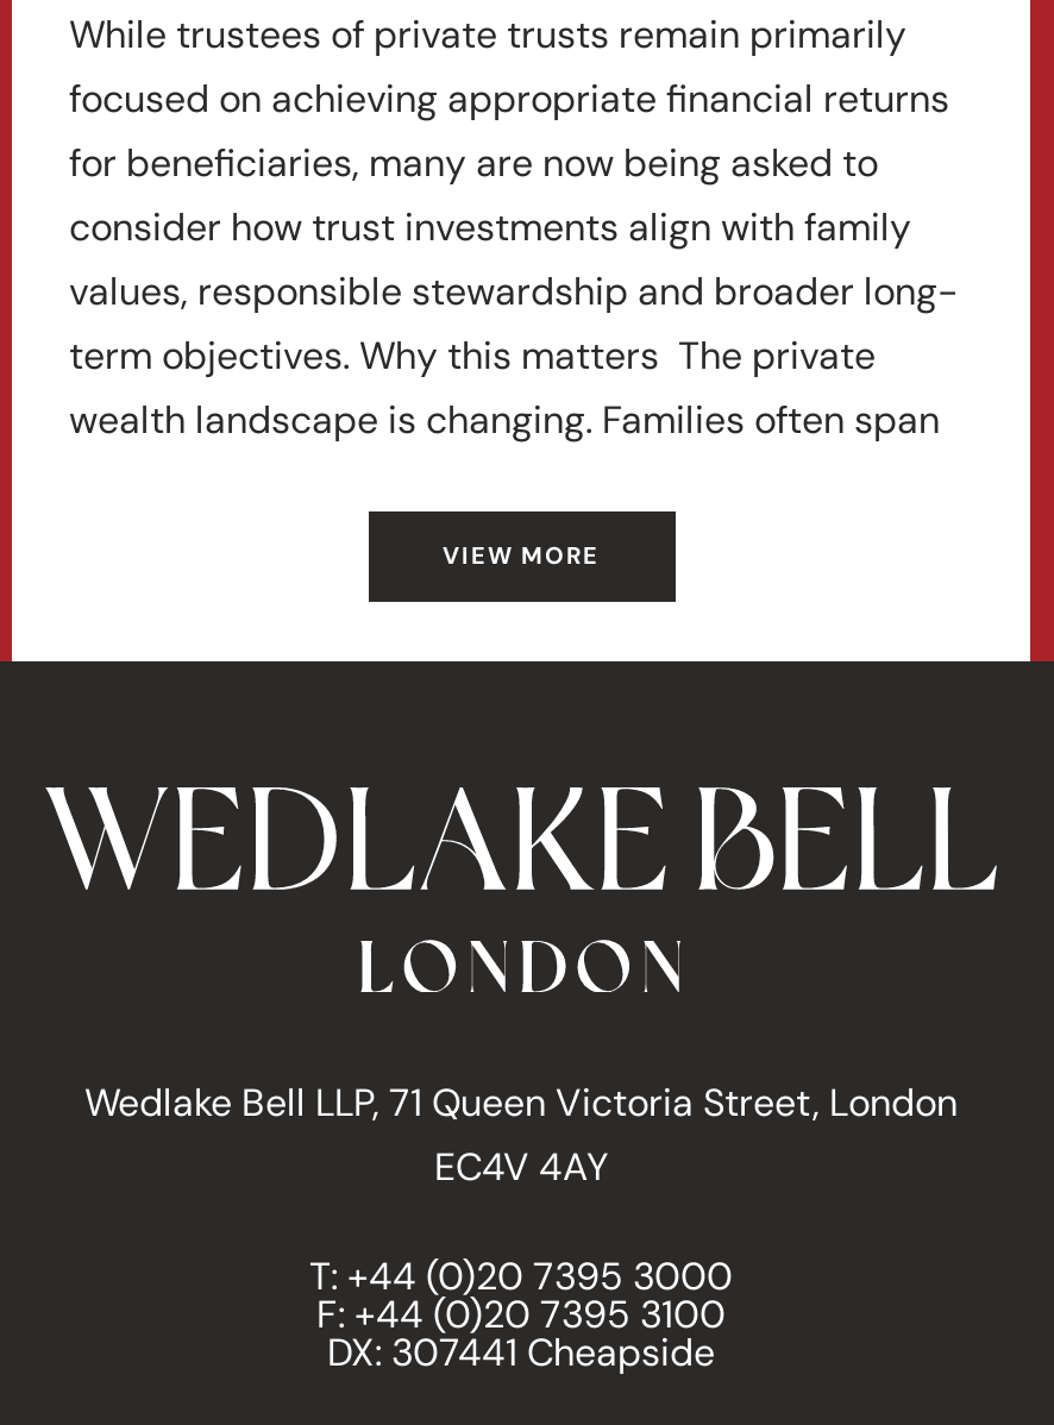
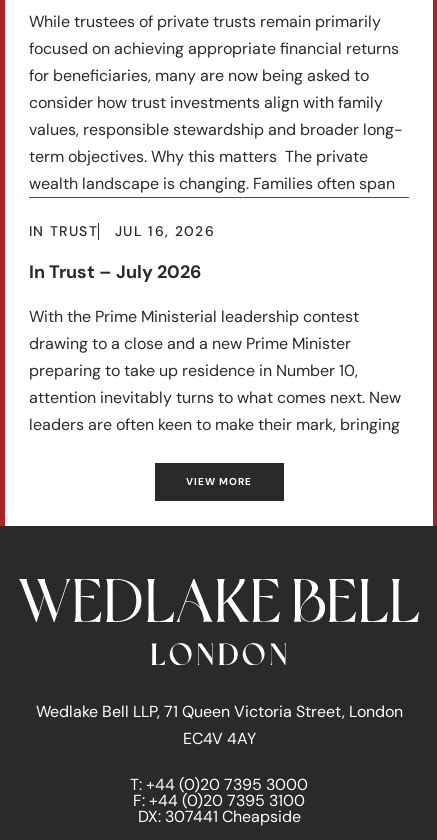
+ IN TRUST
+ JUL 16, 2026
+ In Trust – July 2026
+ With the Prime Ministerial leadership contest
+ drawing to a close and a new Prime Minister
+ preparing to take up residence in Number 10,
+ attention inevitably turns to what comes next. New
+ leaders are often keen to make their mark, bringing
